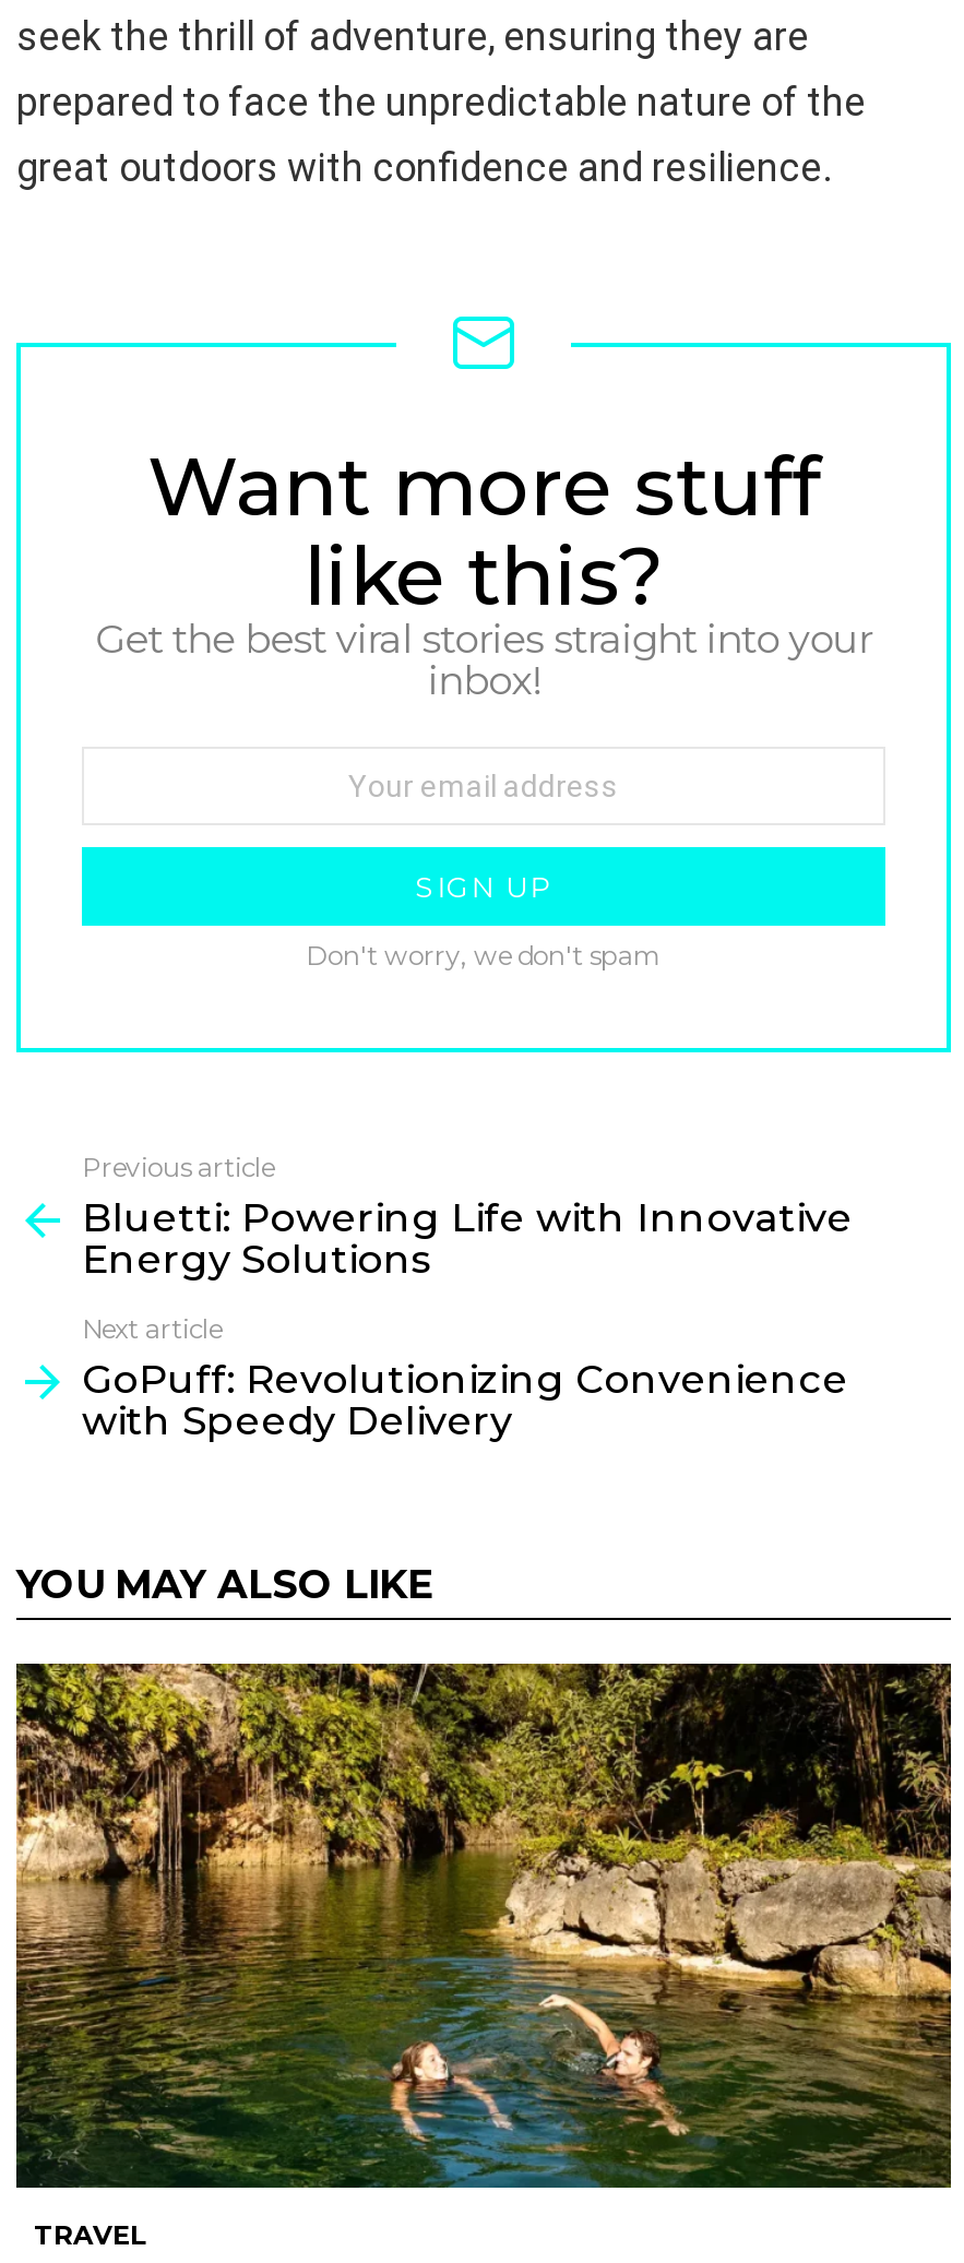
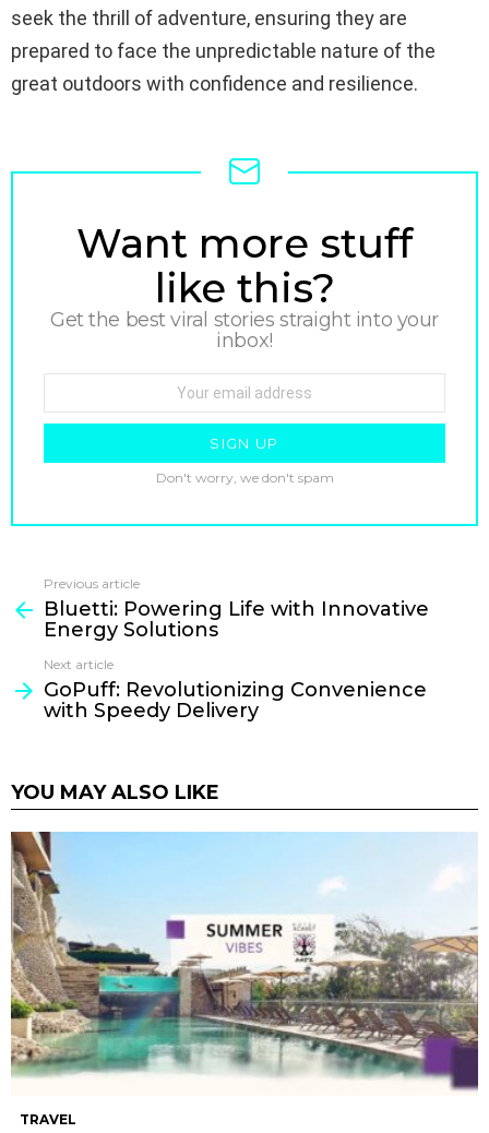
- [image]
+ [image]
